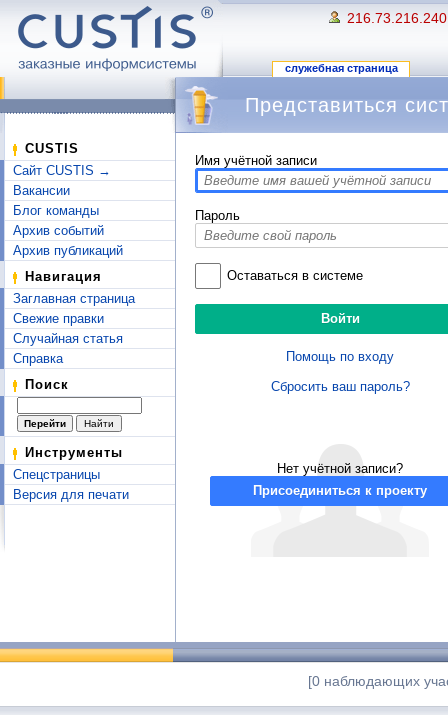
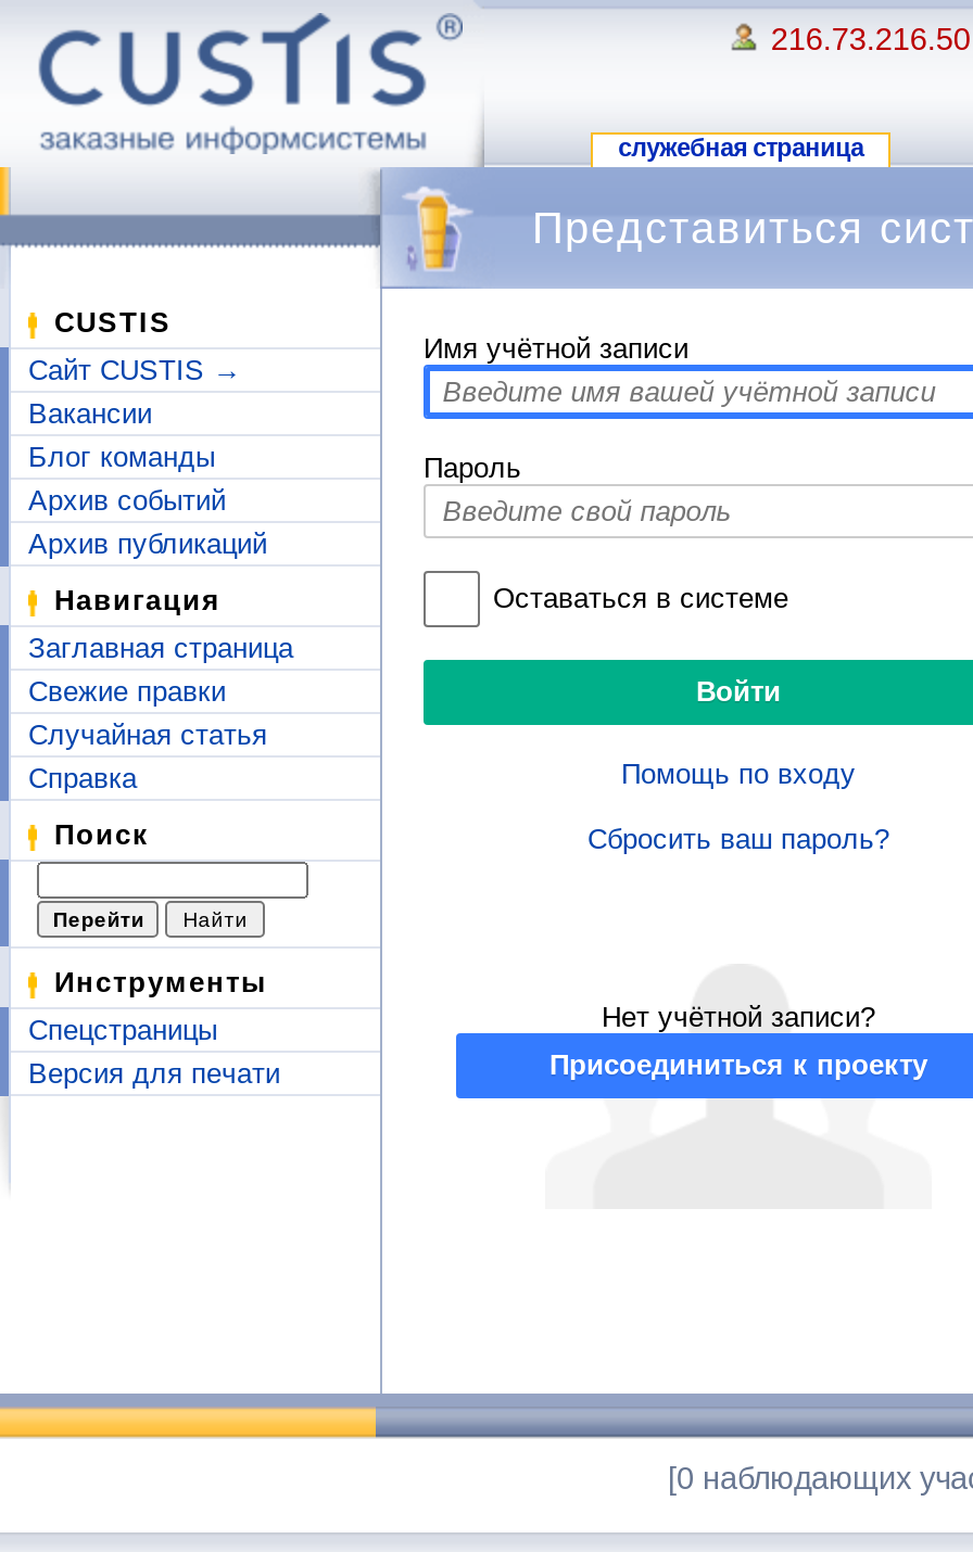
- 216.73.216.240
+ 216.73.216.50
